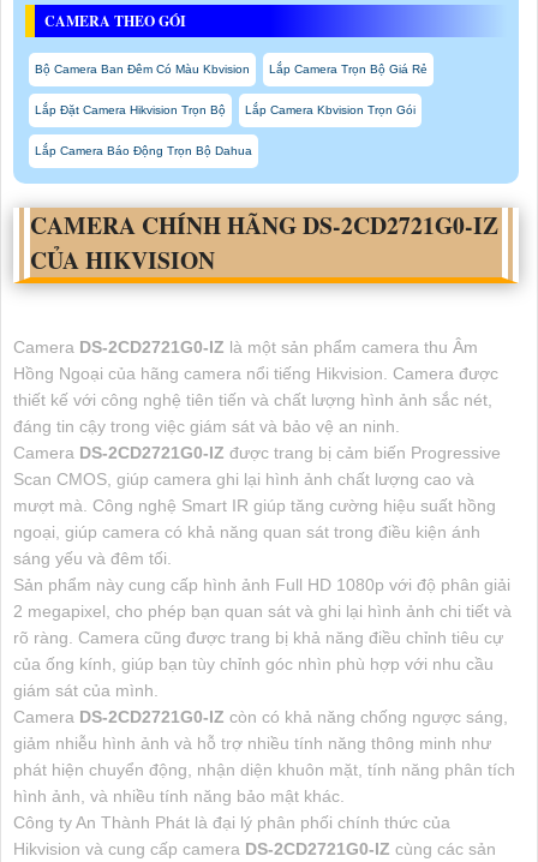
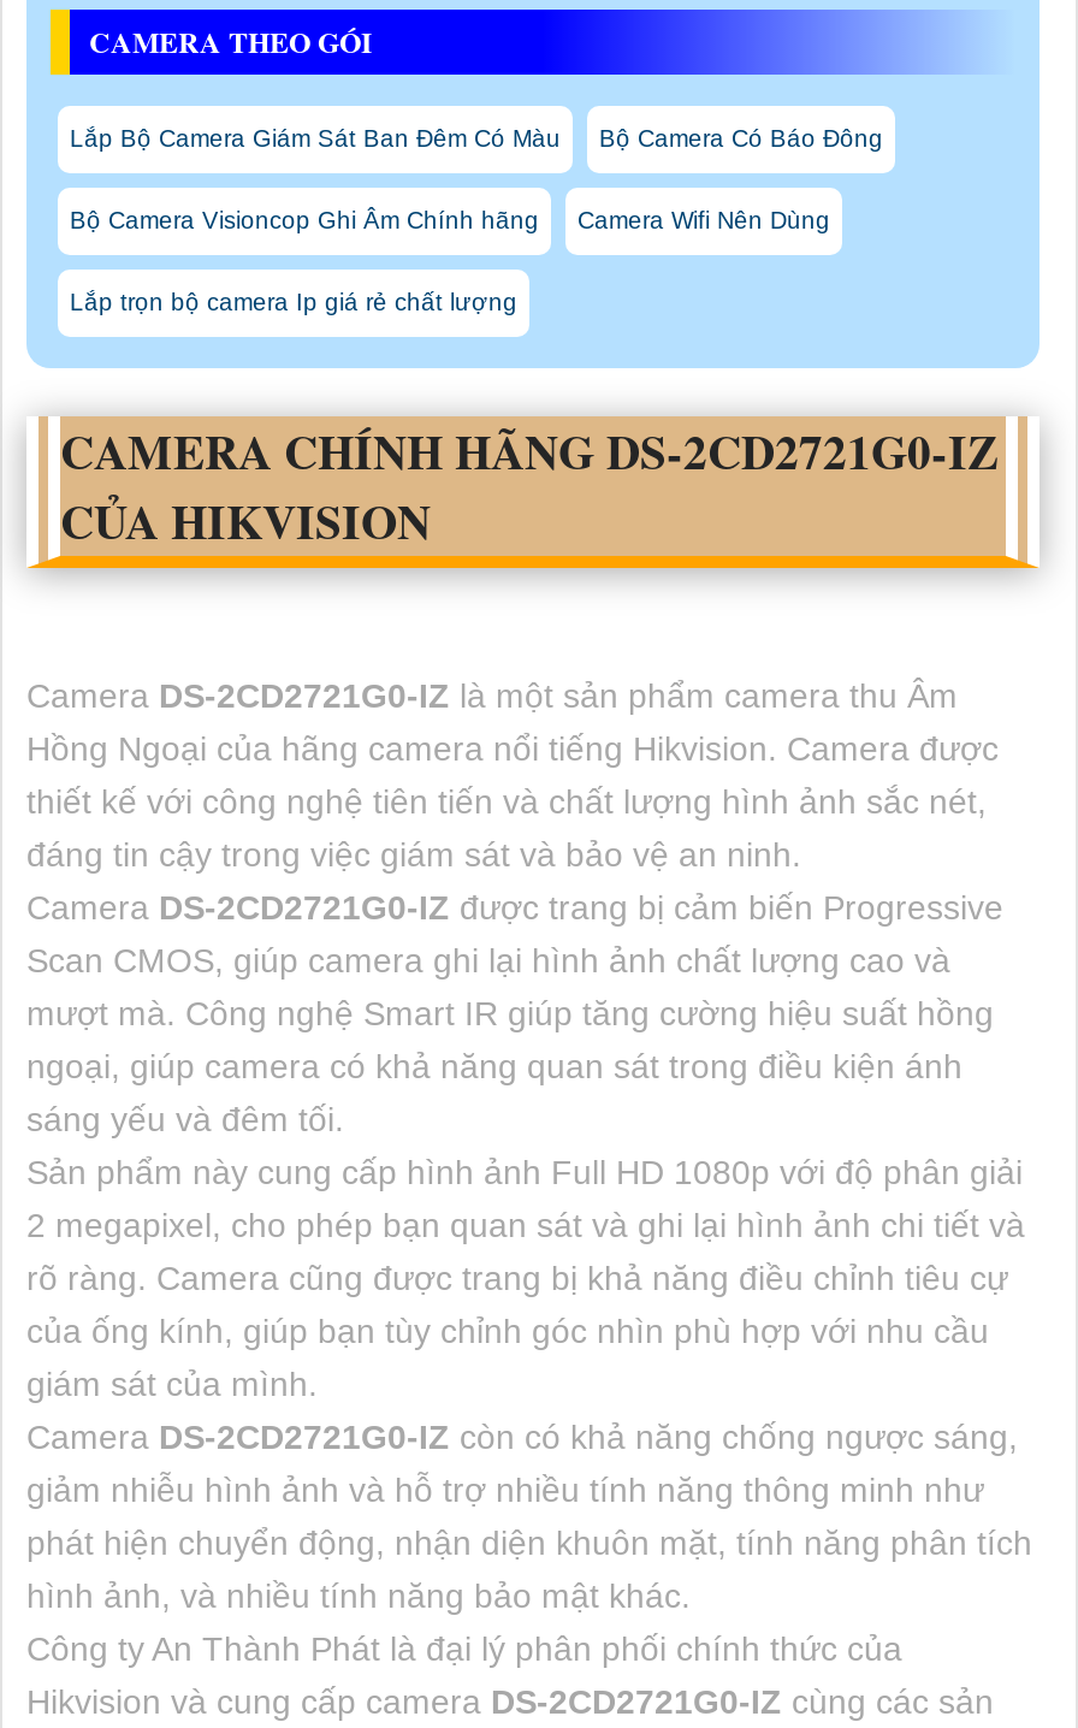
- Bộ Camera Ban Đêm Có Màu Kbvision
- Lắp Camera Trọn Bộ Giá Rẻ
+ Lắp Bộ Camera Giám Sát Ban Đêm Có Màu
+ Bộ Camera Có Báo Đông

- Lắp Đặt Camera Hikvision Trọn Bộ
- Lắp Camera Kbvision Trọn Gói
+ Bộ Camera Visioncop Ghi Âm Chính hãng
+ Camera Wifi Nên Dùng

- Lắp Camera Báo Động Trọn Bộ Dahua
+ Lắp trọn bộ camera Ip giá rẻ chất lượng
